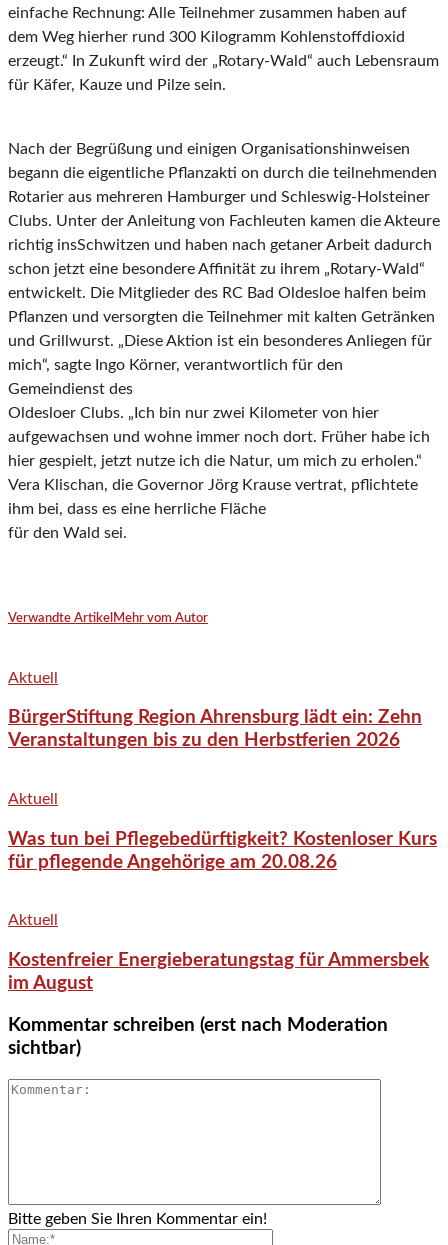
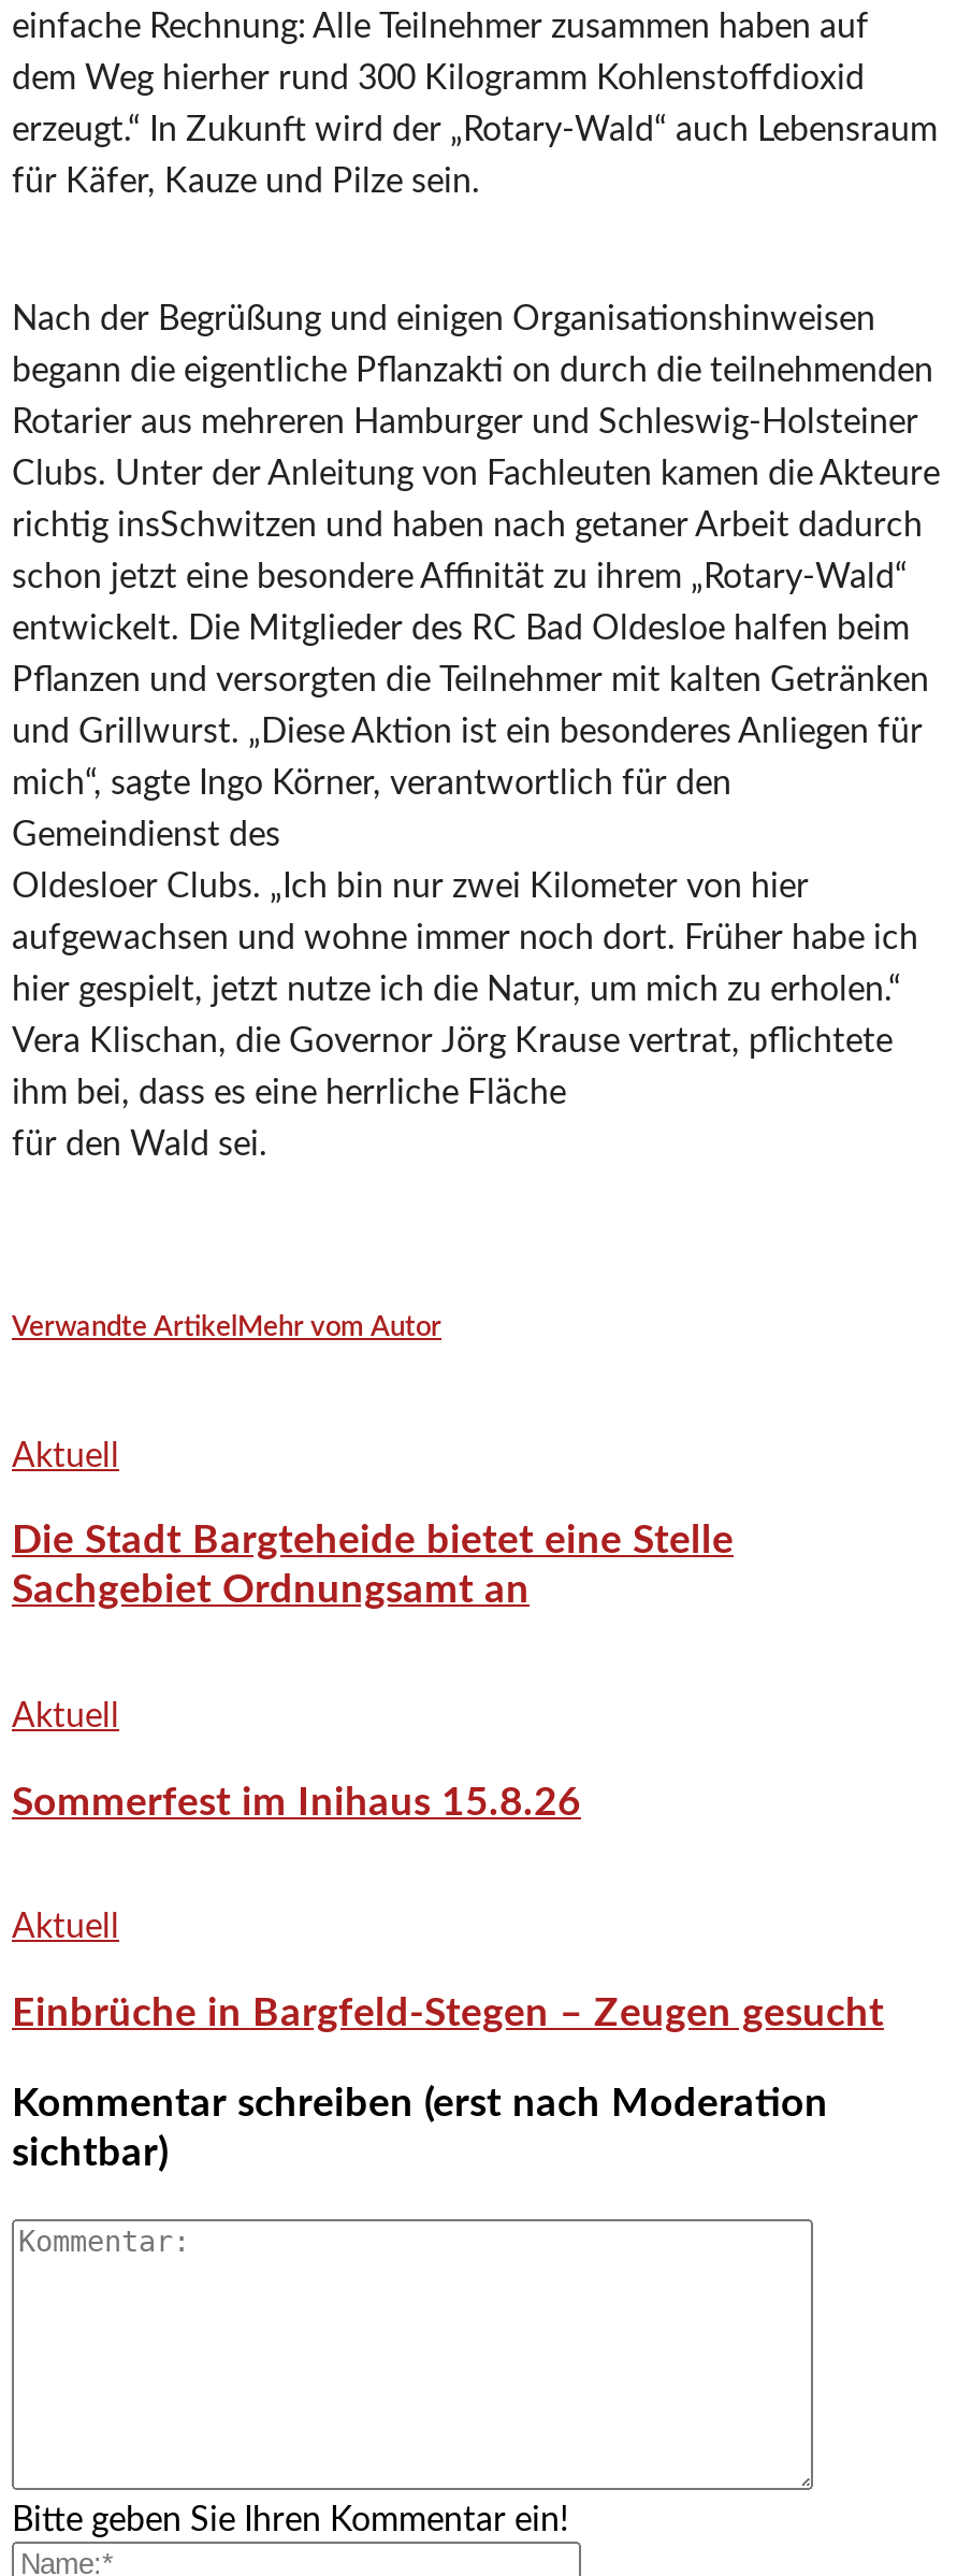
- BürgerStiftung Region Ahrensburg lädt ein: Zehn
- Veranstaltungen bis zu den Herbstferien 2026
+ Die Stadt Bargteheide bietet eine Stelle
+ Sachgebiet Ordnungsamt an

- Was tun bei Pflegebedürftigkeit? Kostenloser Kurs
- für pflegende Angehörige am 20.08.26
+ Sommerfest im Inihaus 15.8.26

- Kostenfreier Energieberatungstag für Ammersbek
- im August
+ Einbrüche in Bargfeld-Stegen – Zeugen gesucht
